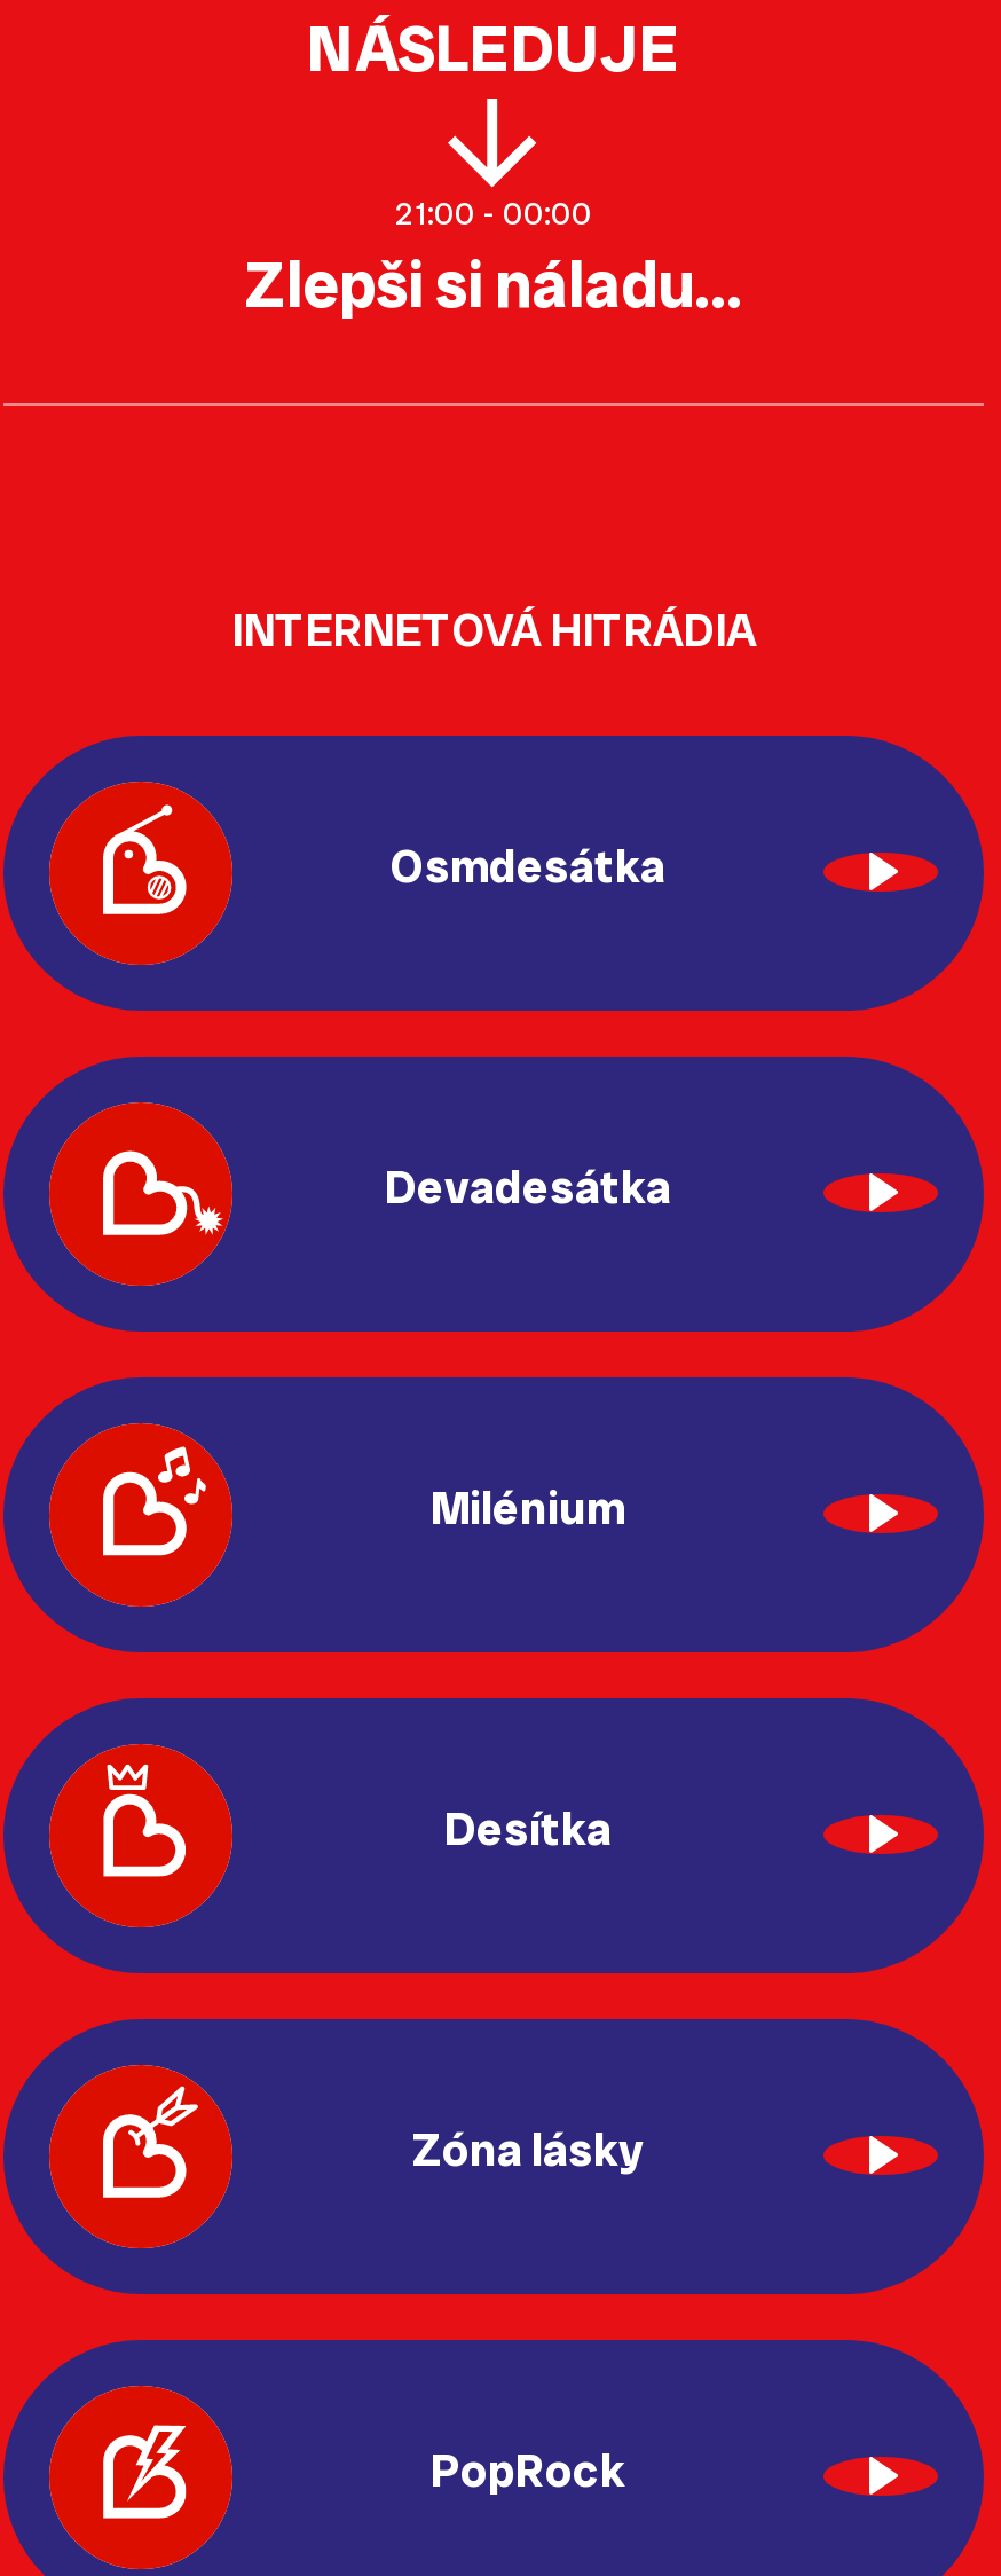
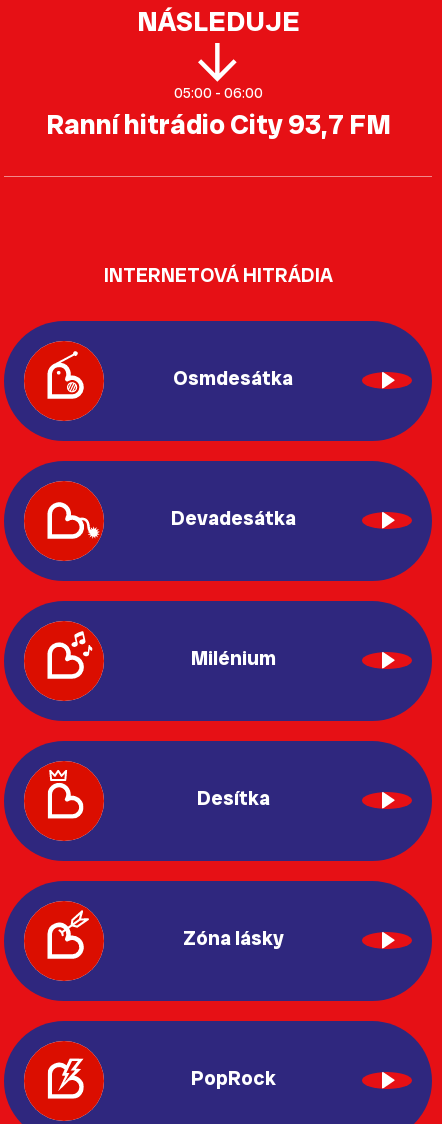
- 21:00 - 00:00
- Zlepši si náladu...
+ 05:00 - 06:00
+ Ranní hitrádio City 93,7 FM
